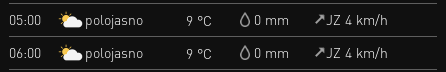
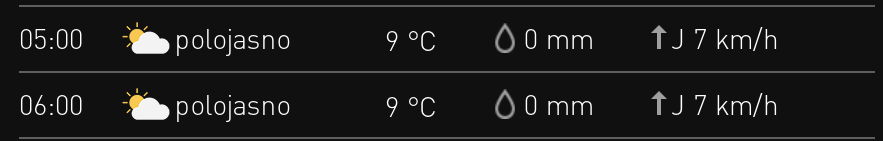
- JZ 4 km/h
+ J 7 km/h

- JZ 4 km/h
+ J 7 km/h
